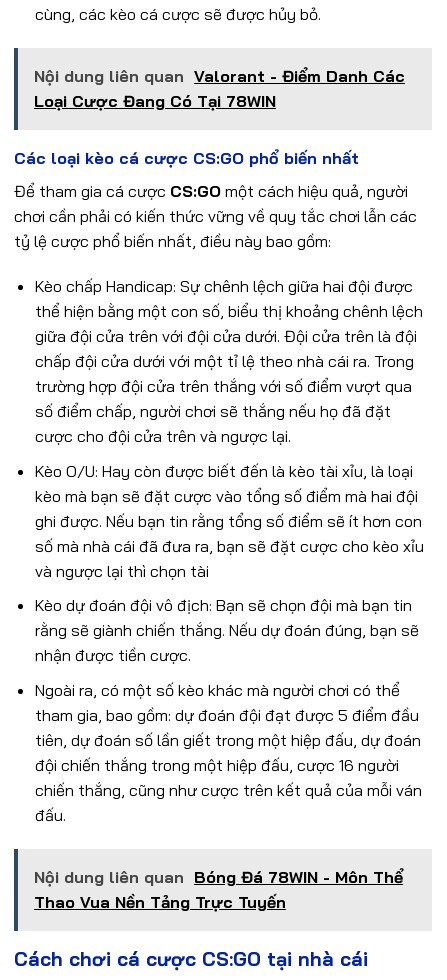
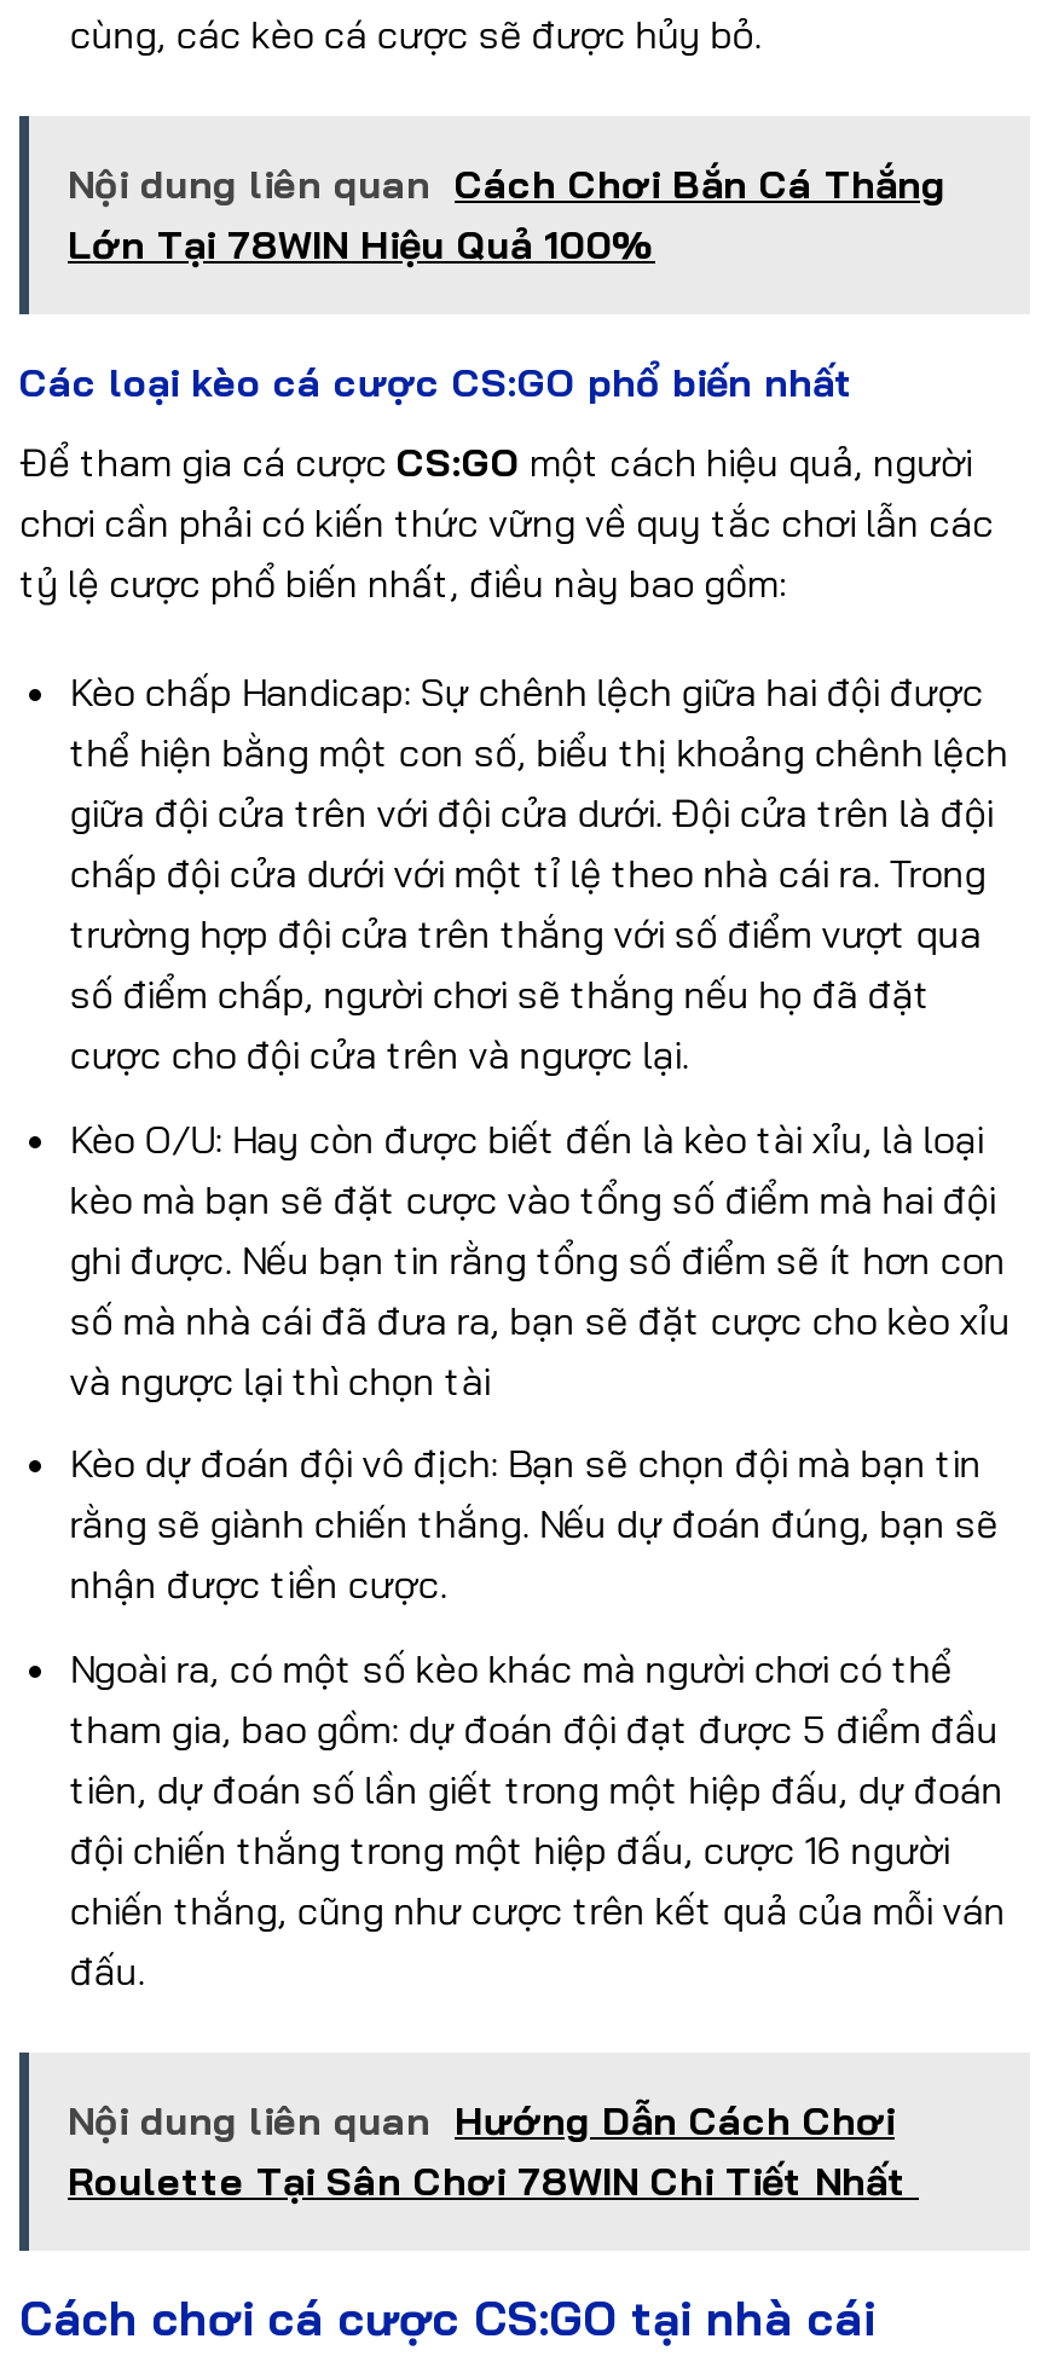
- Nội dung liên quan Valorant - Điểm Danh Các
- Loại Cược Đang Có Tại 78WIN
+ Nội dung liên quan Cách Chơi Bắn Cá Thắng
+ Lớn Tại 78WIN Hiệu Quả 100%

- Nội dung liên quan Bóng Đá 78WIN - Môn Thể
- Thao Vua Nền Tảng Trực Tuyến
+ Nội dung liên quan Hướng Dẫn Cách Chơi
+ Roulette Tại Sân Chơi 78WIN Chi Tiết Nhất
